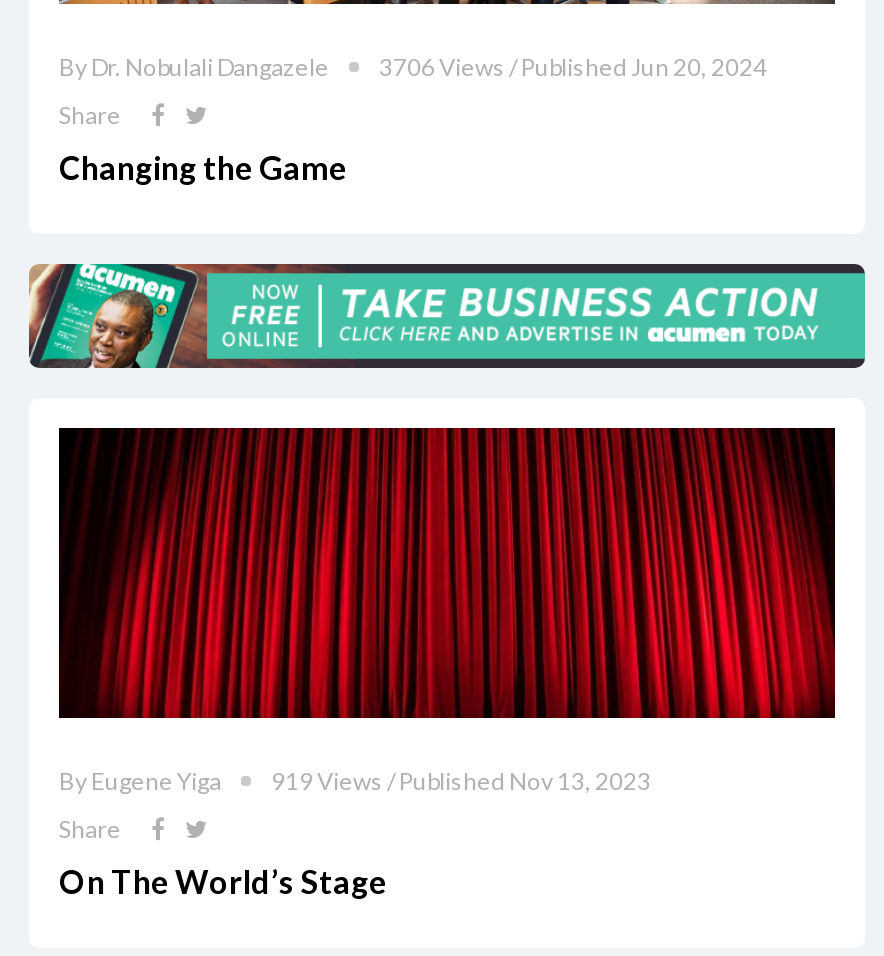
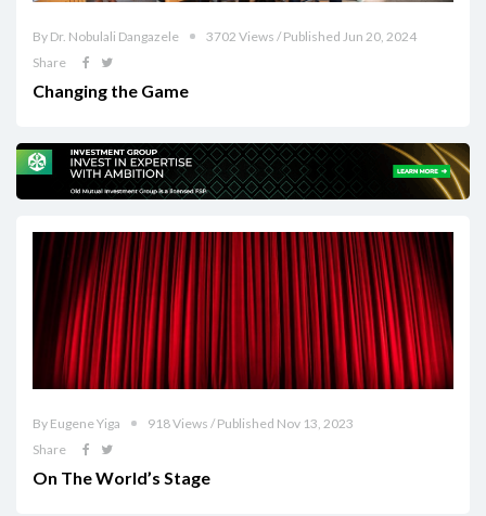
- 3706 Views / Published Jun 20, 2024
+ 3702 Views / Published Jun 20, 2024

- [image]
+ [image]

- 919 Views / Published Nov 13, 2023
+ 918 Views / Published Nov 13, 2023
